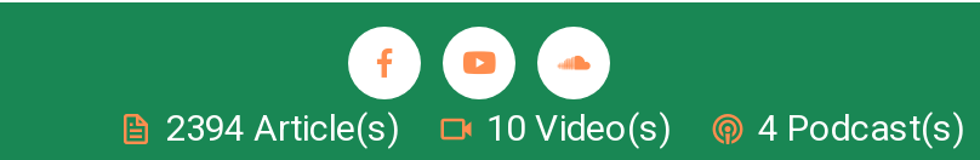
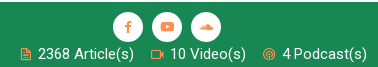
- 2394 Article(s) 10 Video(s) 4 Podcast(s)
+ 2368 Article(s) 10 Video(s) 4 Podcast(s)
